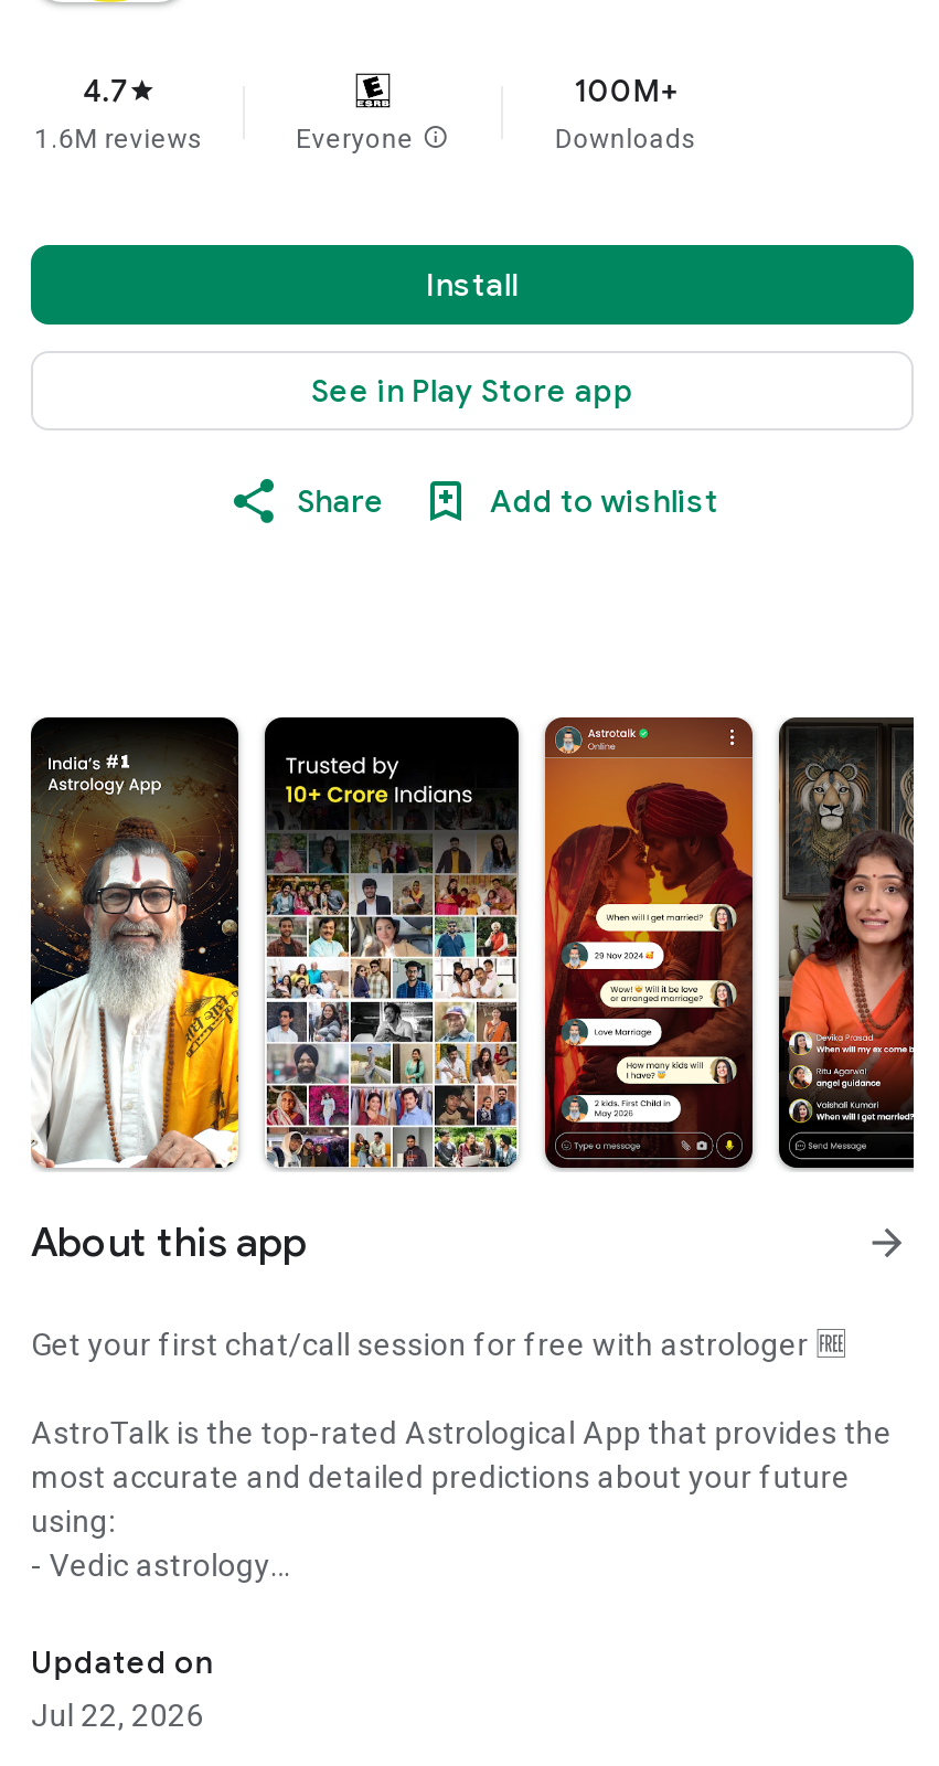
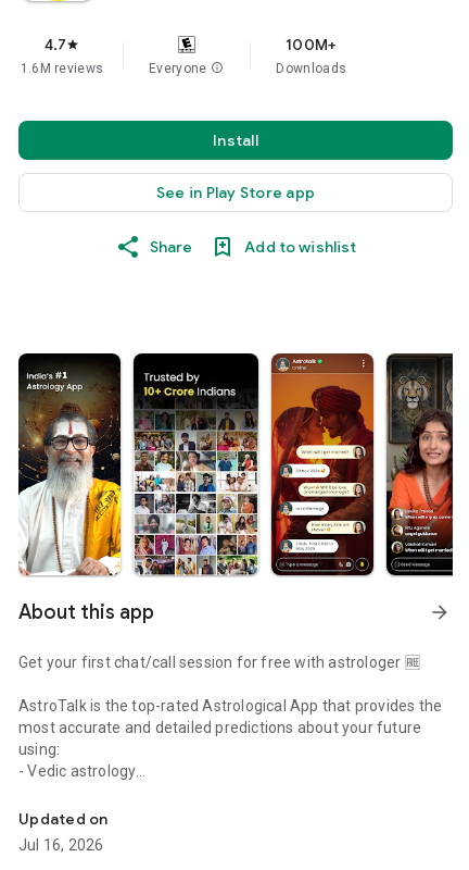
- Jul 22, 2026
+ Jul 16, 2026
